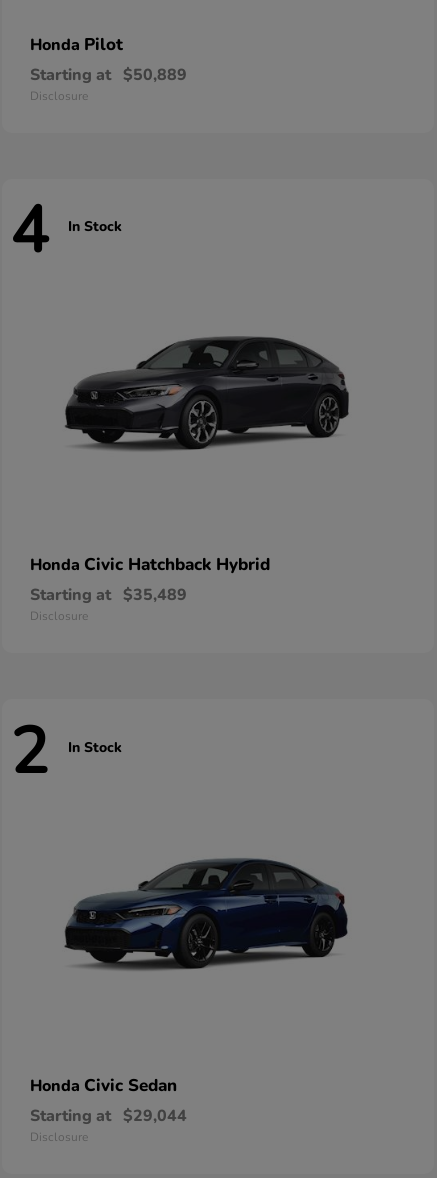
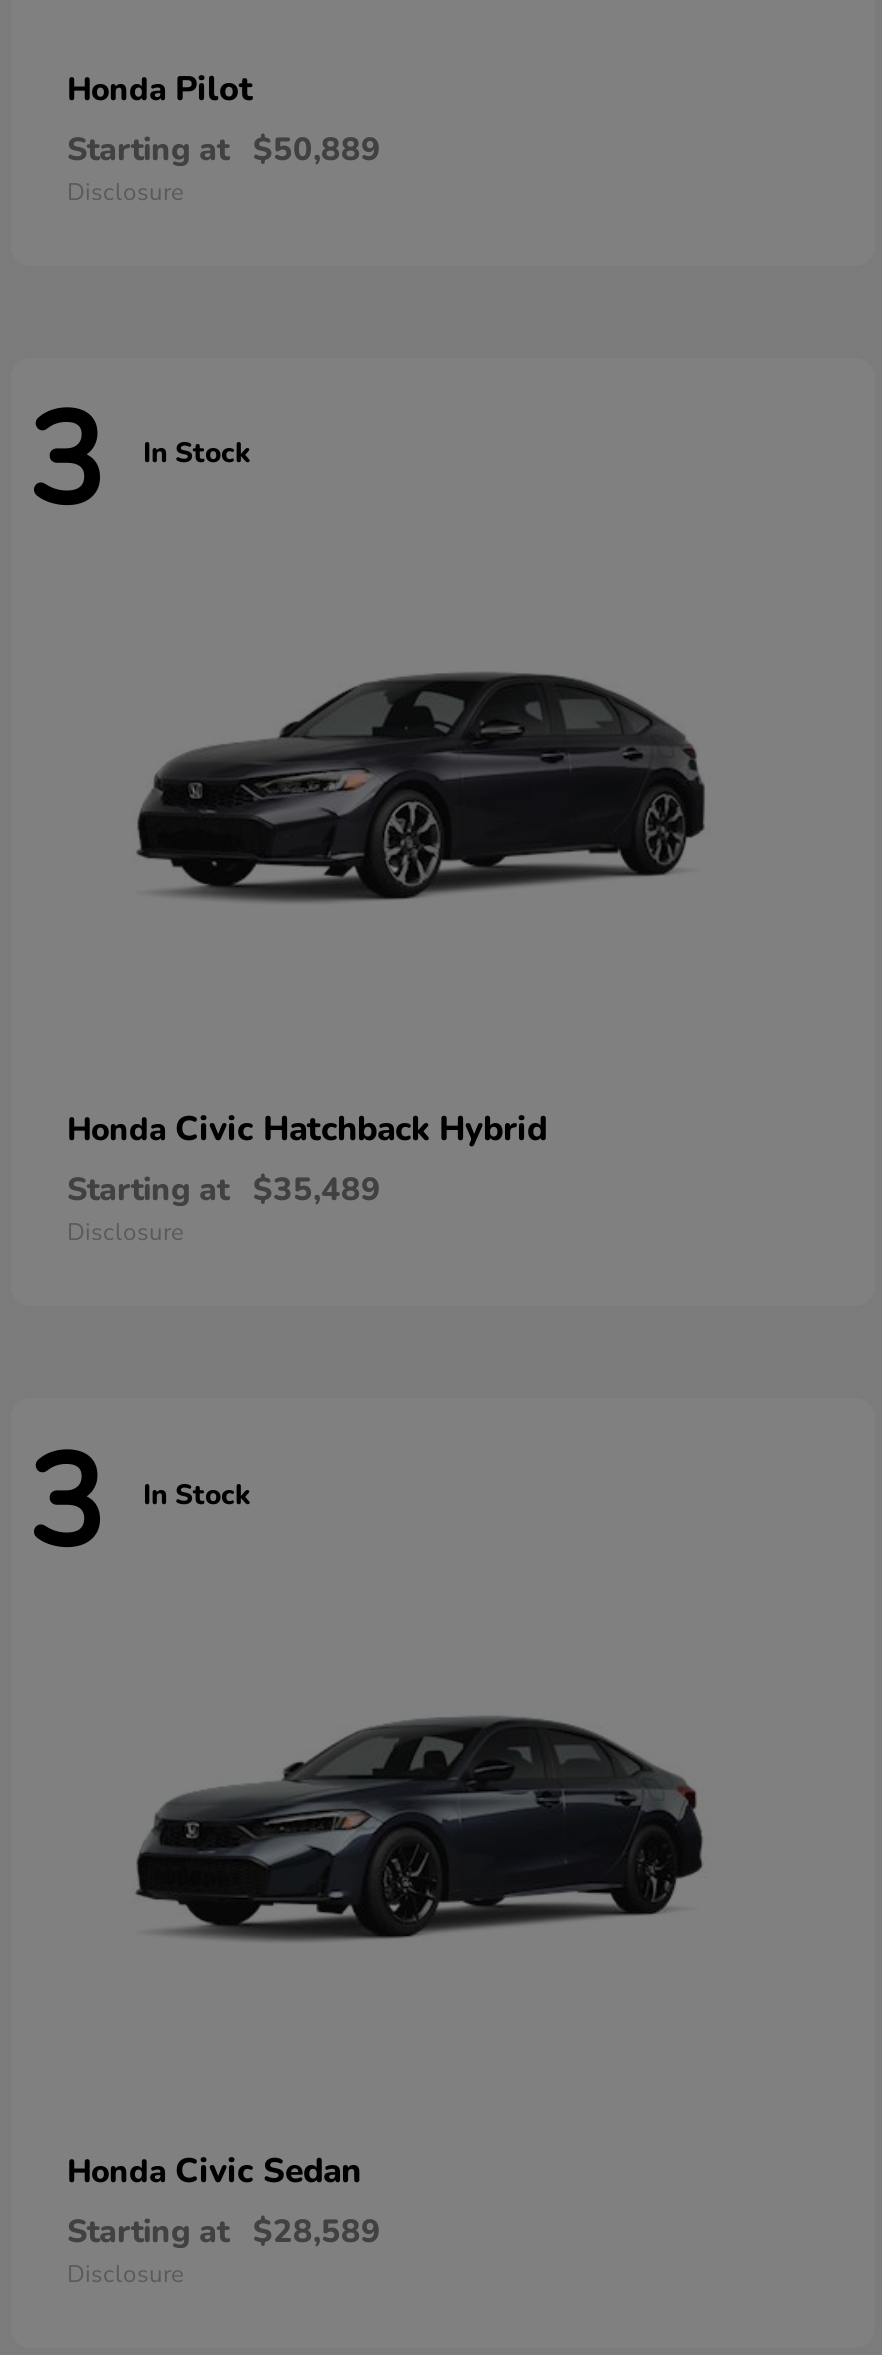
- 4 In Stock
+ 3 In Stock

- 2 In Stock
+ 3 In Stock

- Starting at $29,044
+ Starting at $28,589
